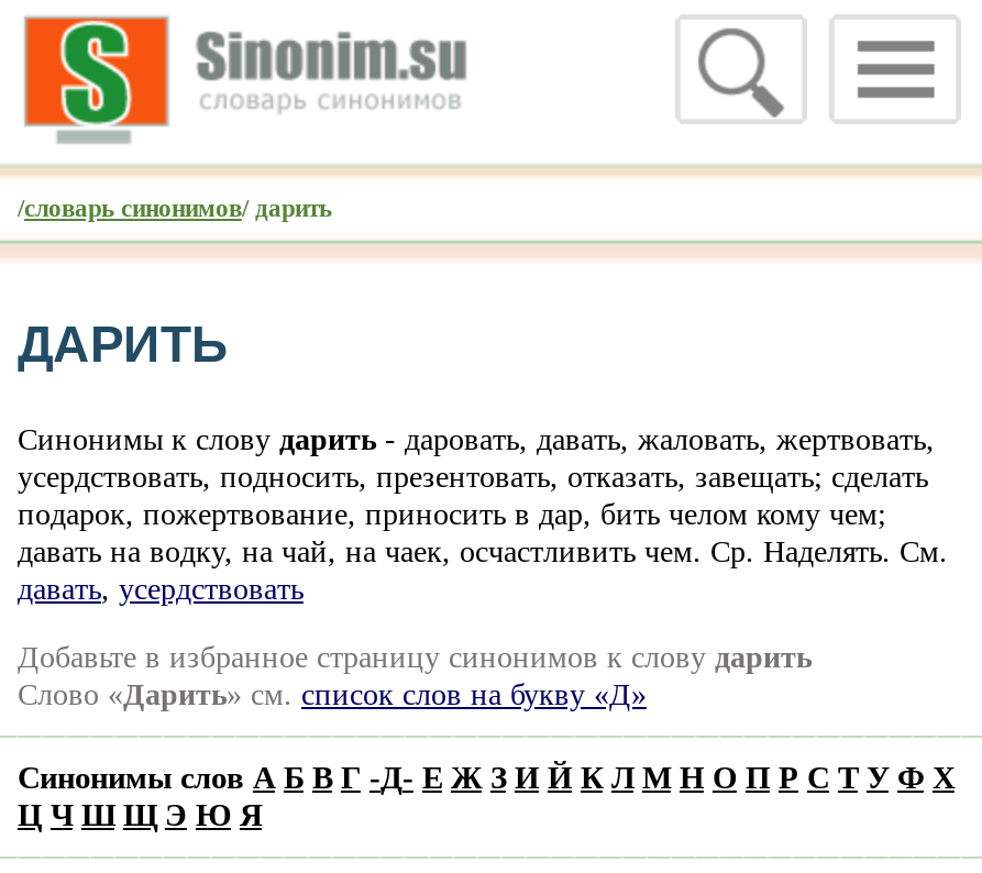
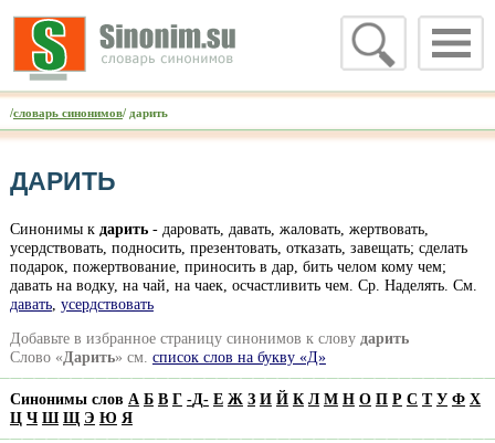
- Синонимы к слову дарить - даровать, давать, жаловать, жертвовать,
+ Синонимы к дарить - даровать, давать, жаловать, жертвовать,
